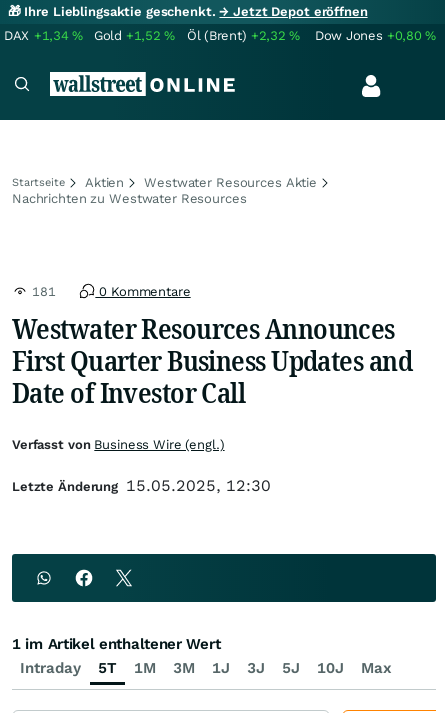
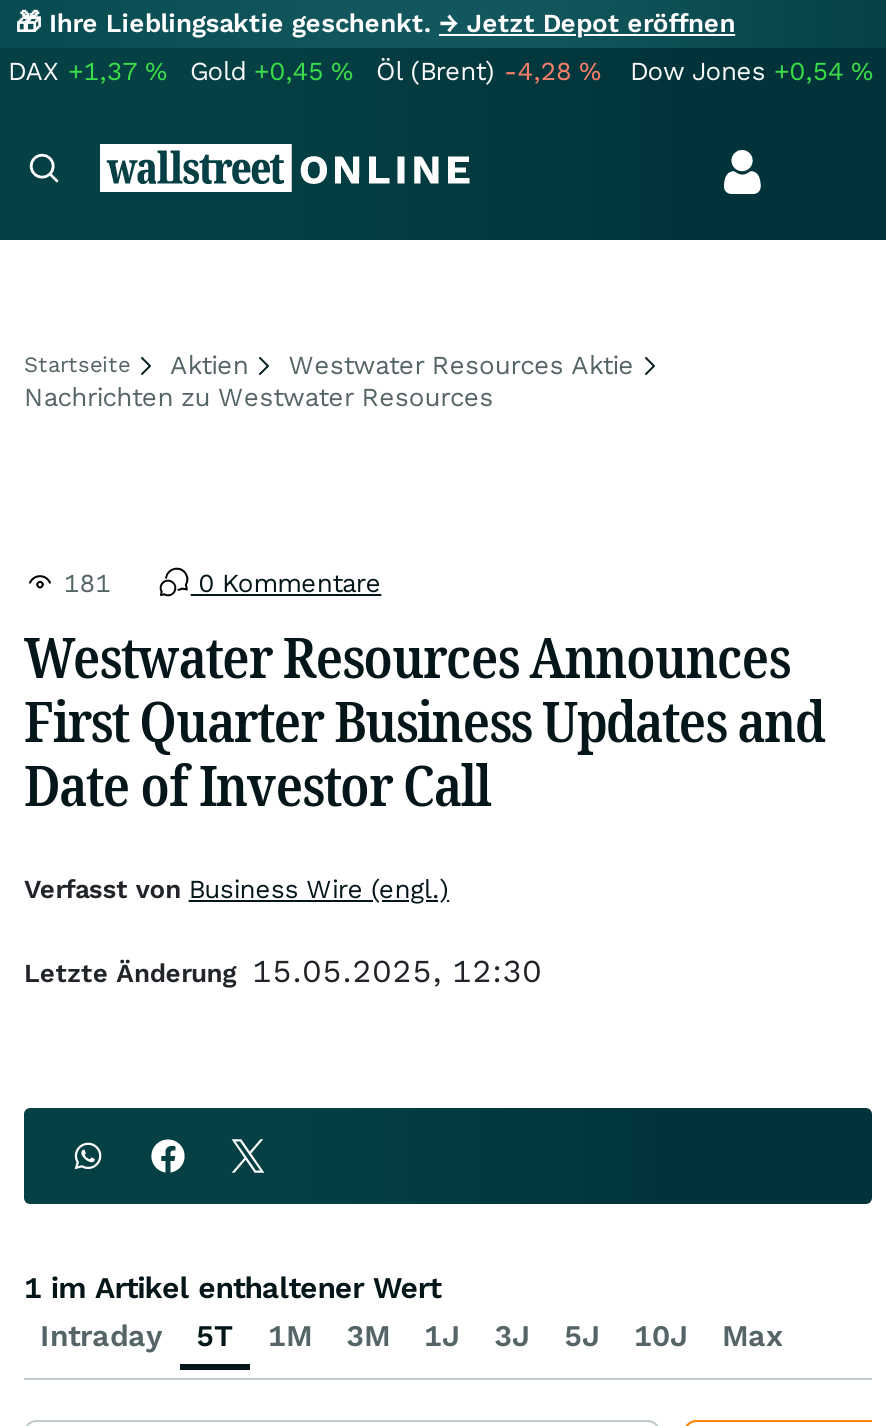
- DAX +1,34%
+ DAX +1,37%

- Gold +1,52%
+ Gold +0,45%

- Öl (Brent) +2,32%
+ Öl (Brent) -4,28%

- Dow Jones +0,80%
+ Dow Jones +0,54%
